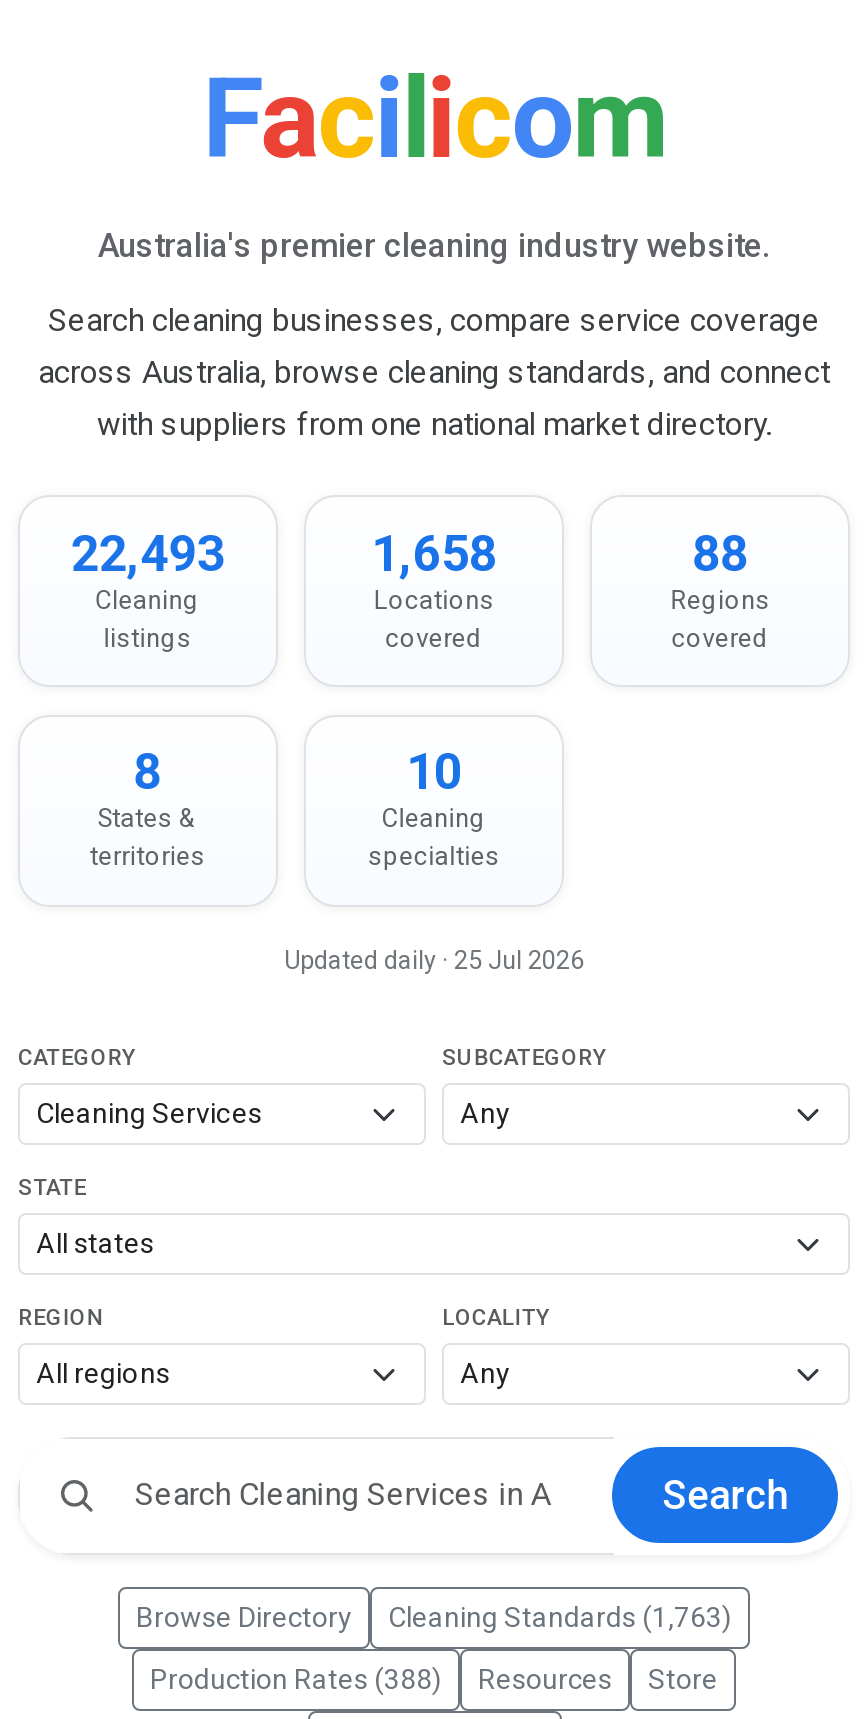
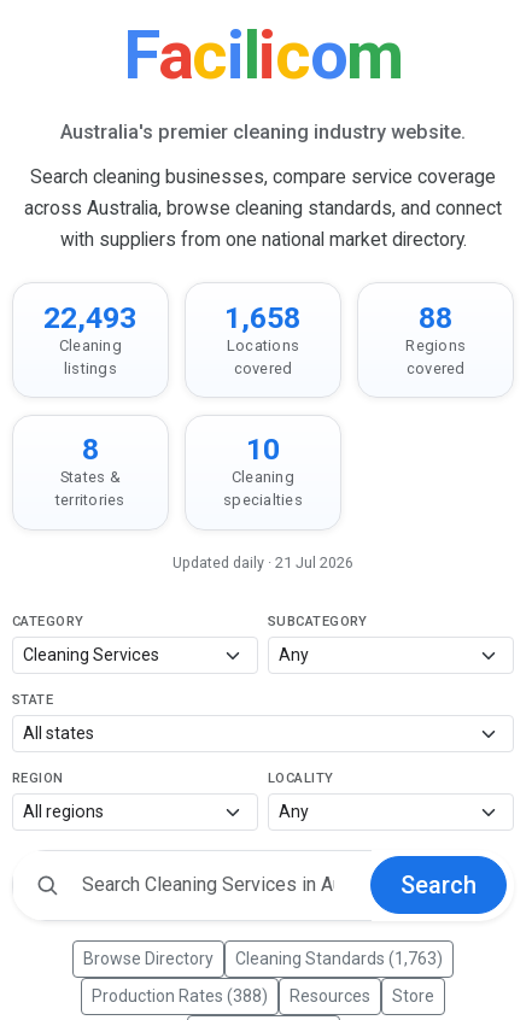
- Updated daily · 25 Jul 2026
+ Updated daily · 21 Jul 2026
